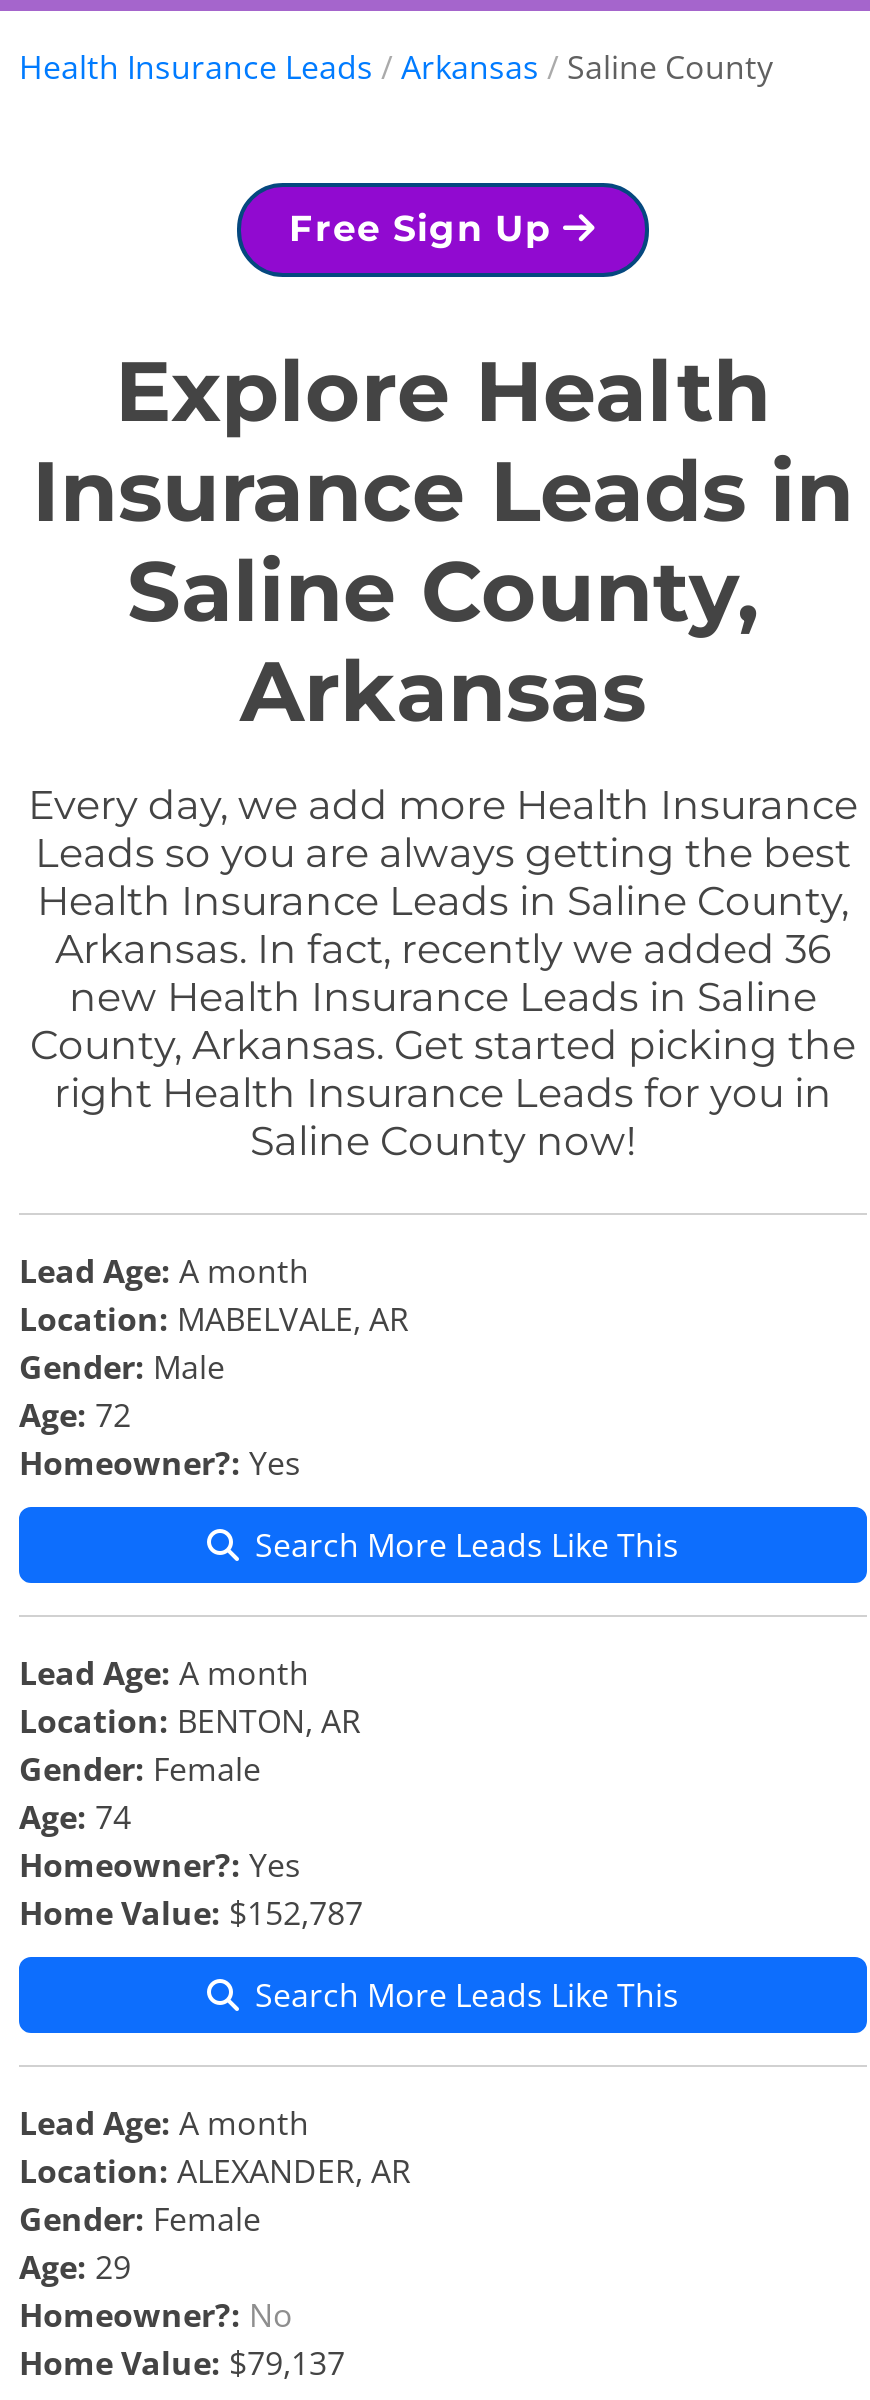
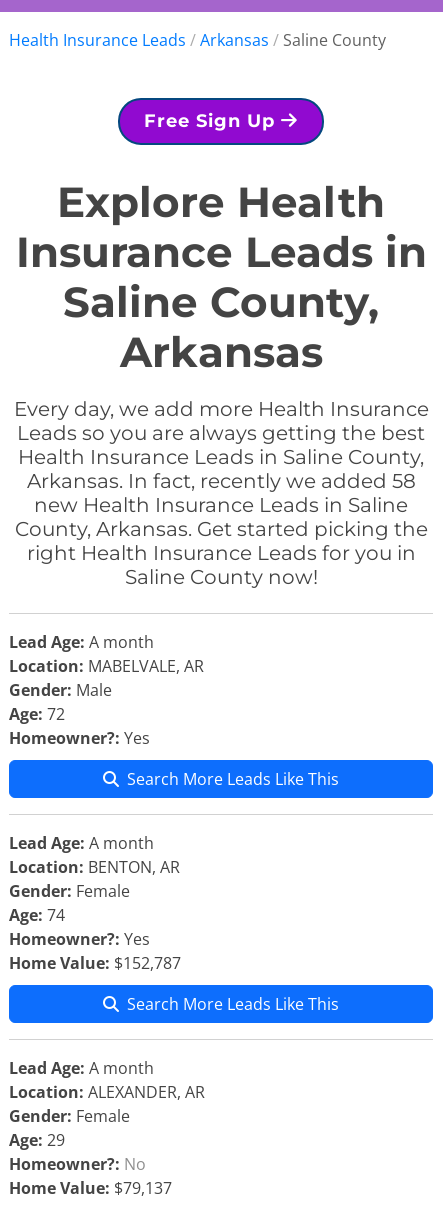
- Arkansas. In fact, recently we added 36
+ Arkansas. In fact, recently we added 58
